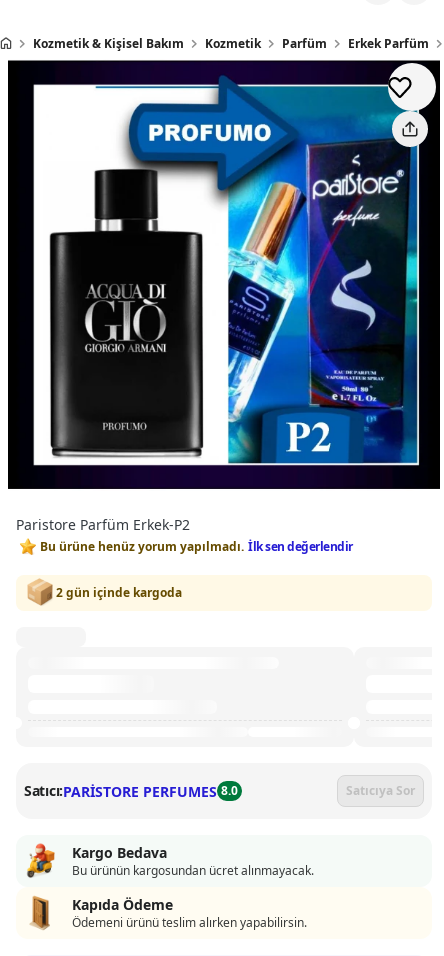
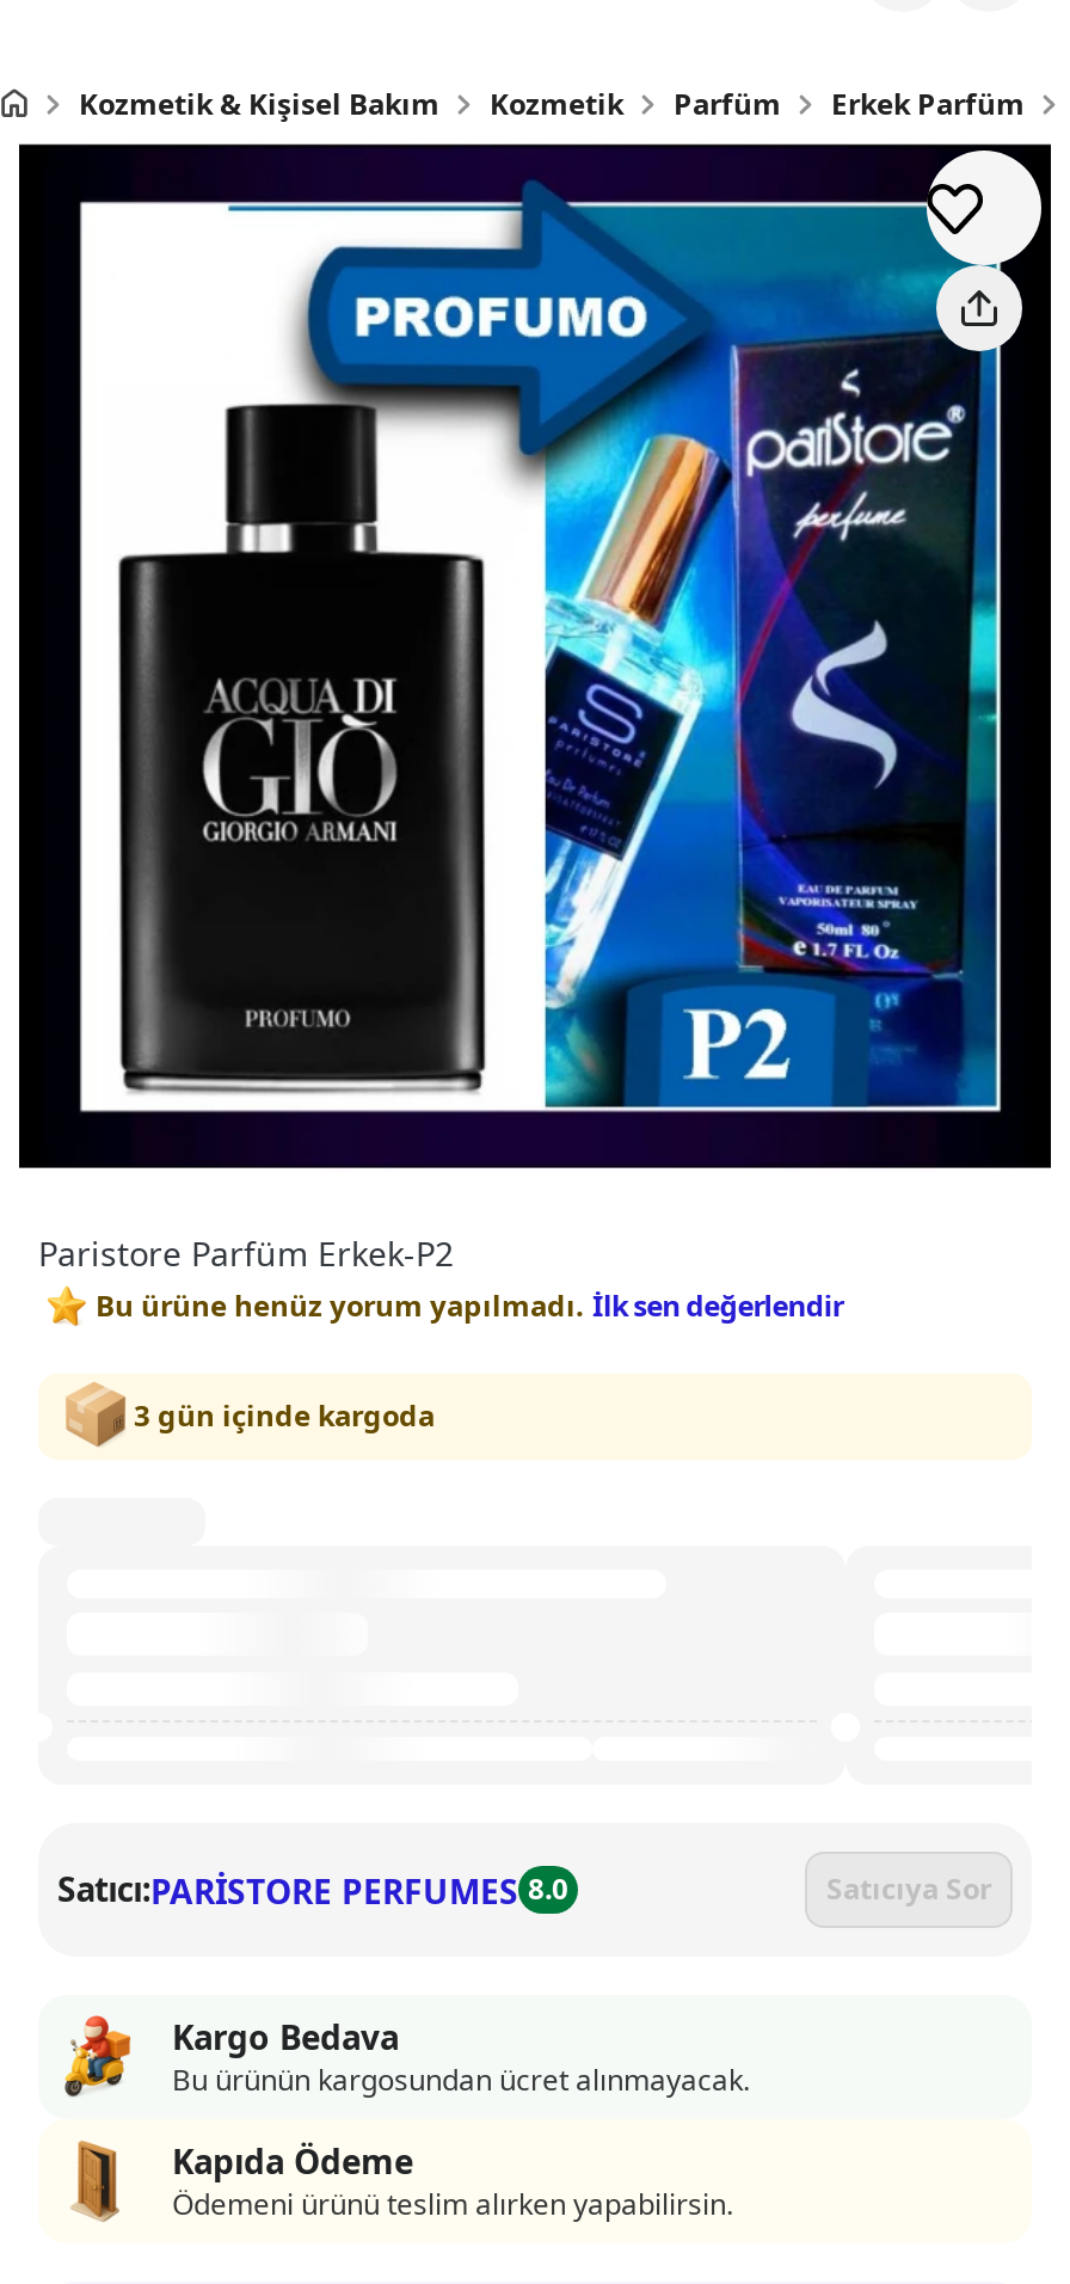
- 2 gün içinde kargoda
+ 3 gün içinde kargoda
